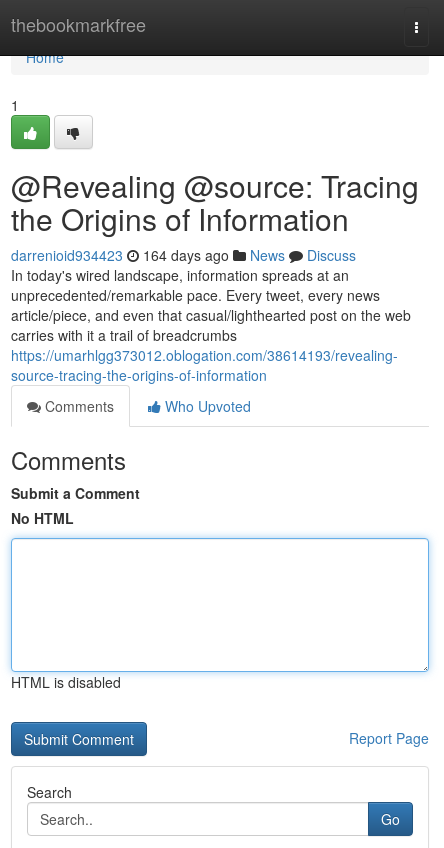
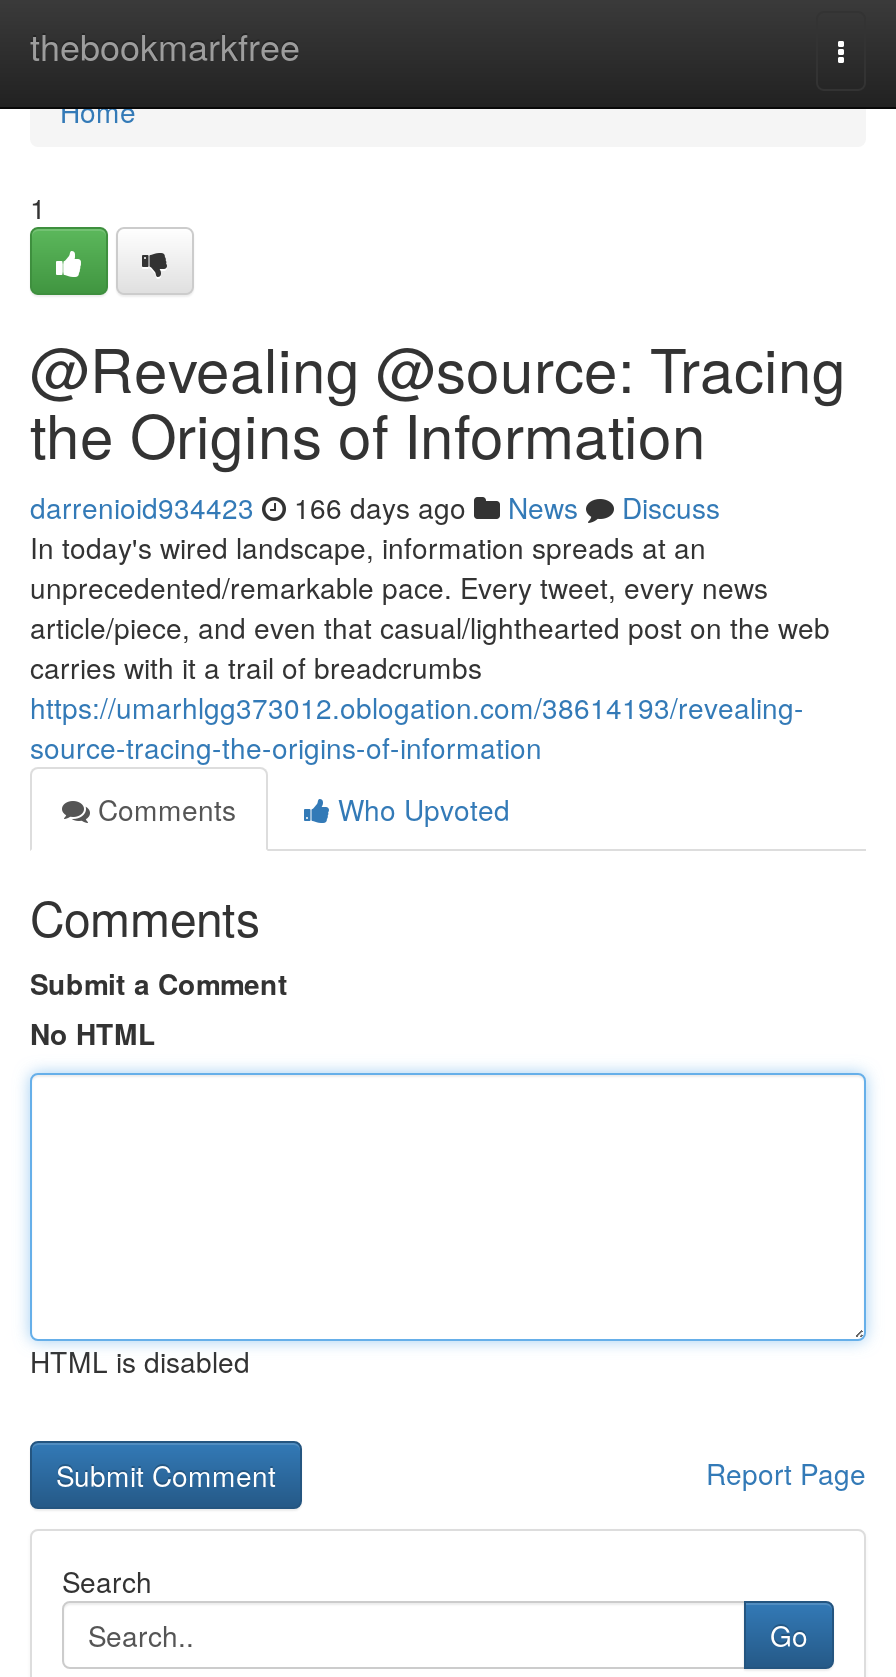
- darrenioid934423 164 days ago News Discuss
+ darrenioid934423 166 days ago News Discuss
